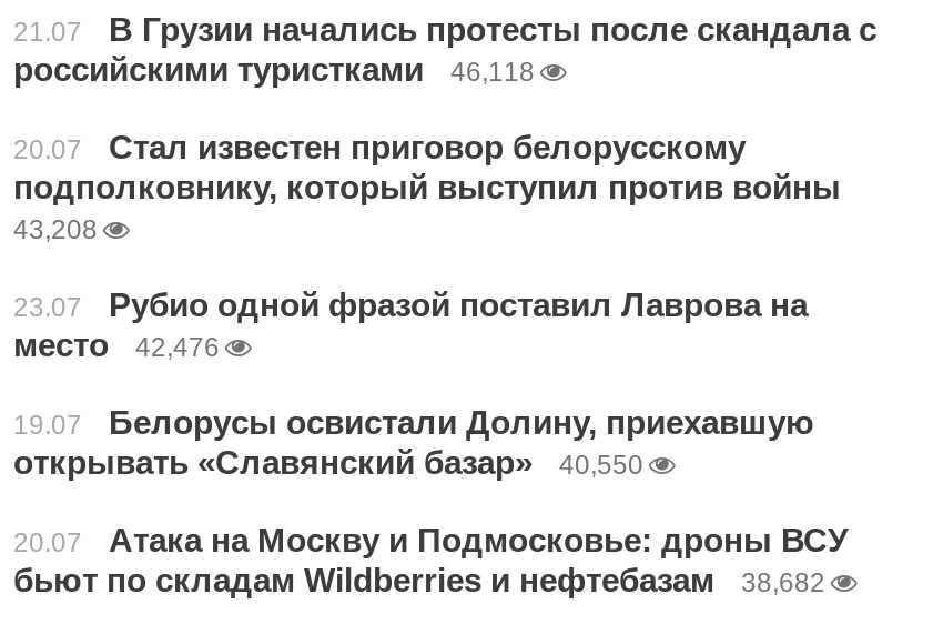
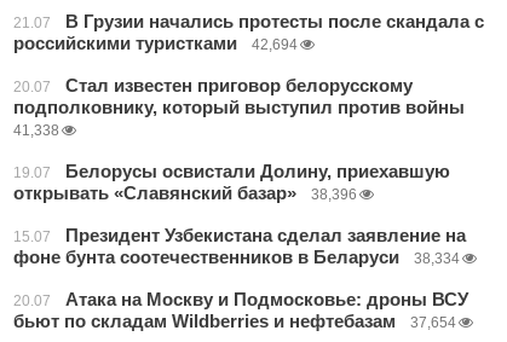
- российскими туристками 46,118
+ российскими туристками 42,694

- 43,208
- 23.07
- Рубио одной фразой поставил Лаврова на
- место
- 42,476
+ 41,338

moved up: 19.07 | Белорусы освистали Долину, приехавшую | открывать «Славянский базар»

- 40,550
+ 38,396
+ 15.07
+ Президент Узбекистана сделал заявление на
+ фоне бунта соотечественников в Беларуси
+ 38,334

- бьют по складам Wildberries и нефтебазам 38,682
+ бьют по складам Wildberries и нефтебазам 37,654
